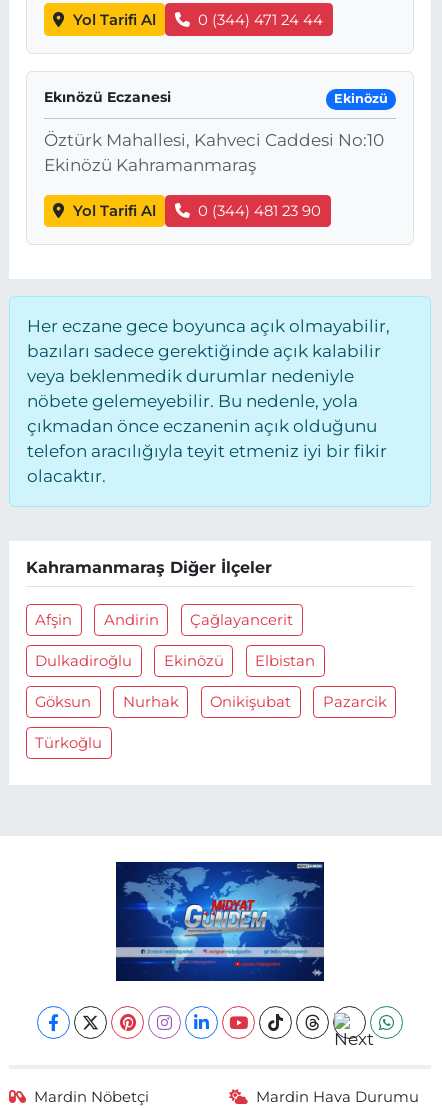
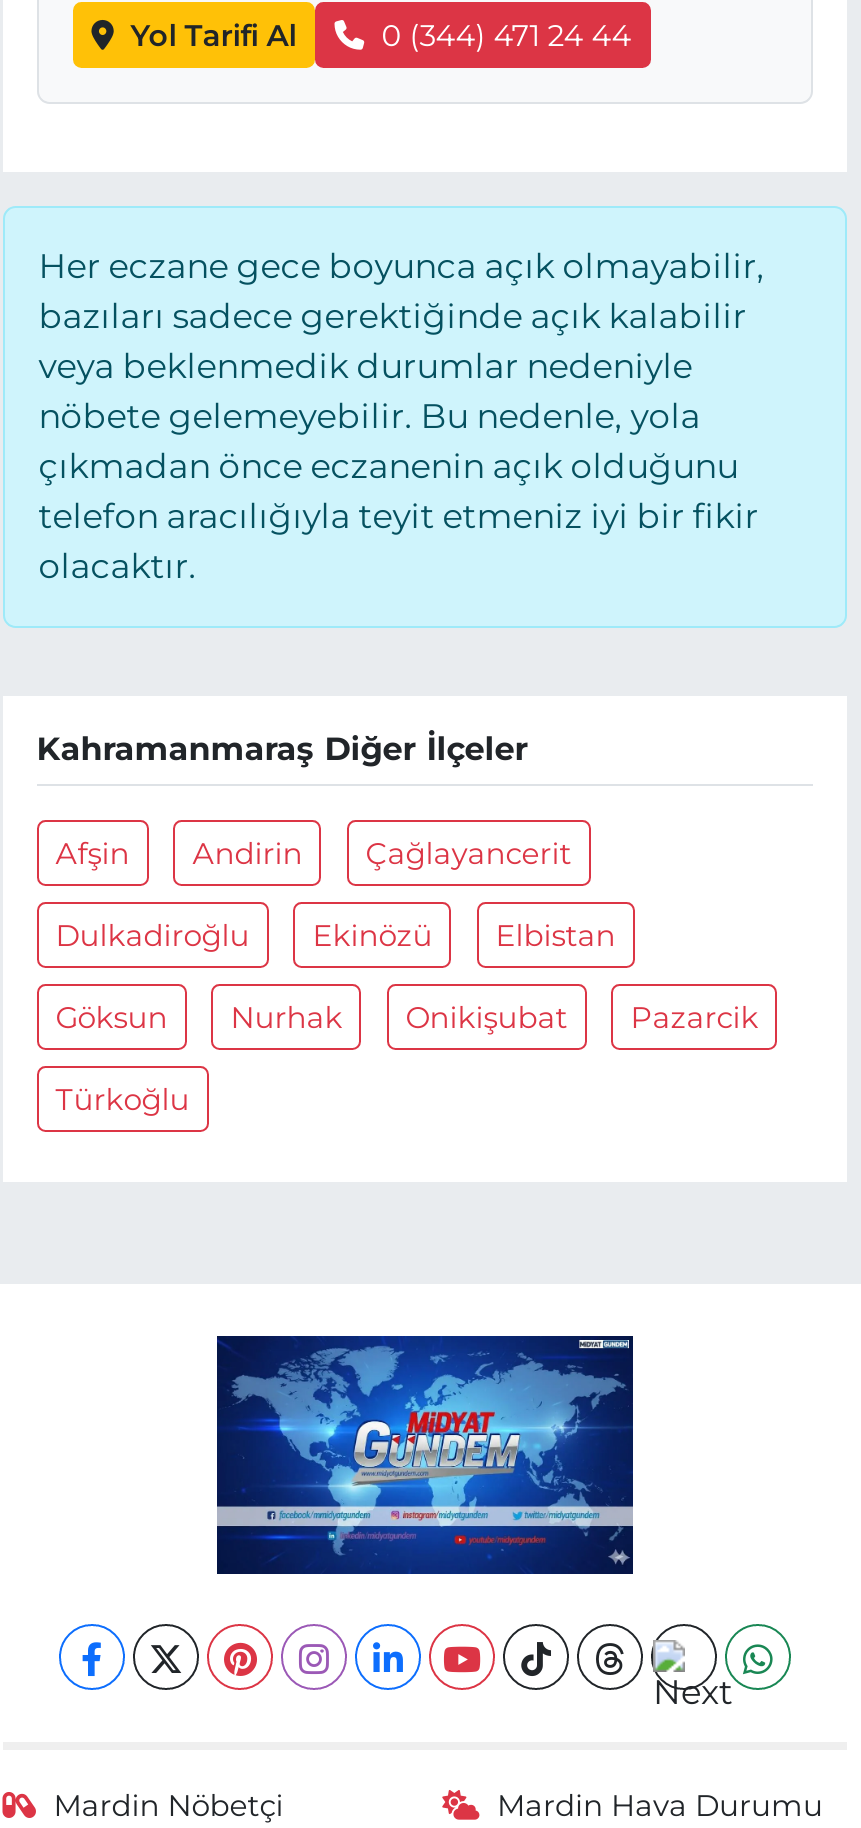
- Ekınözü Eczanesi
- Ekinözü
- Öztürk Mahallesi, Kahveci Caddesi No:10
- Ekinözü Kahramanmaraş
- Yol Tarifi Al
- 0 (344) 481 23 90
